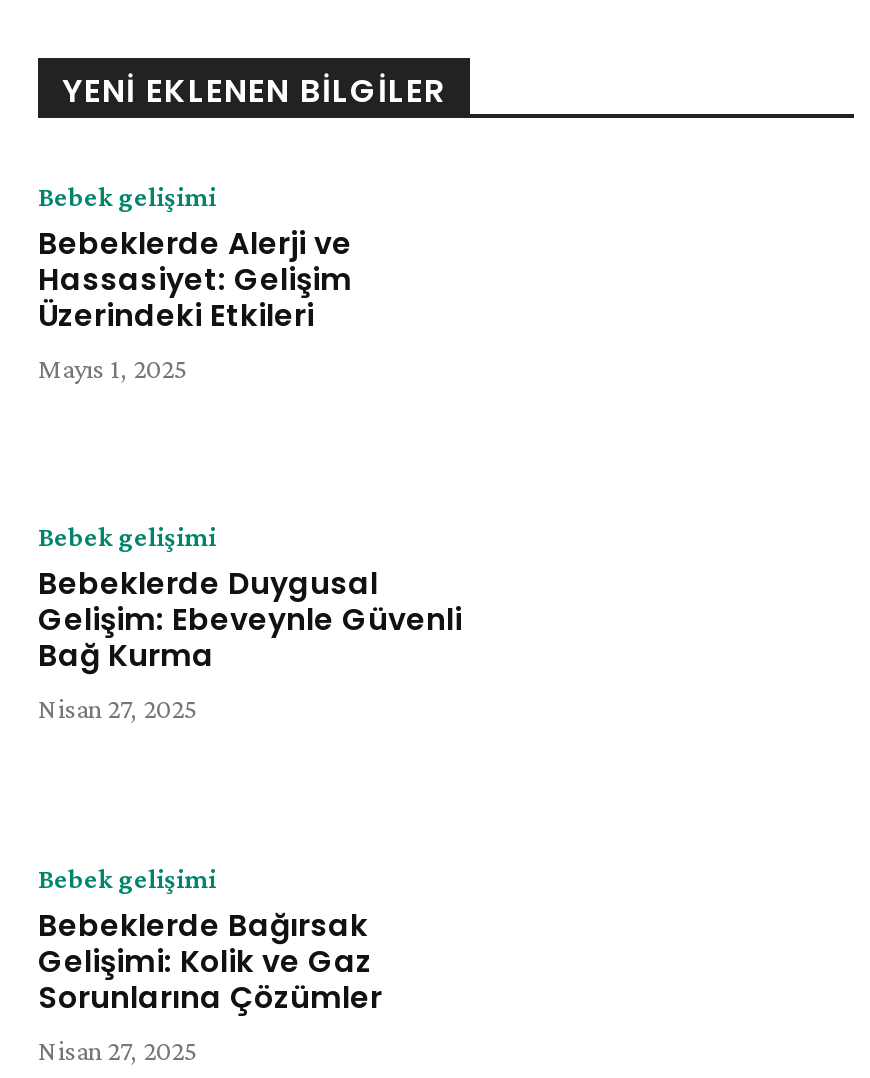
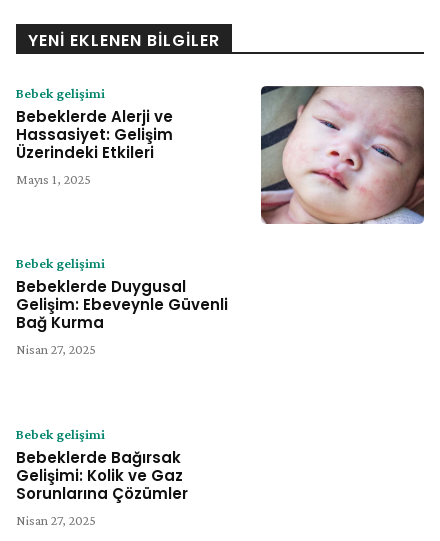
+ [image]
